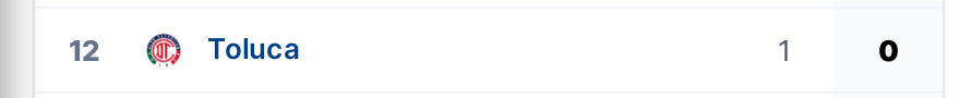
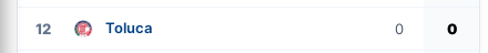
- 1
+ 0
